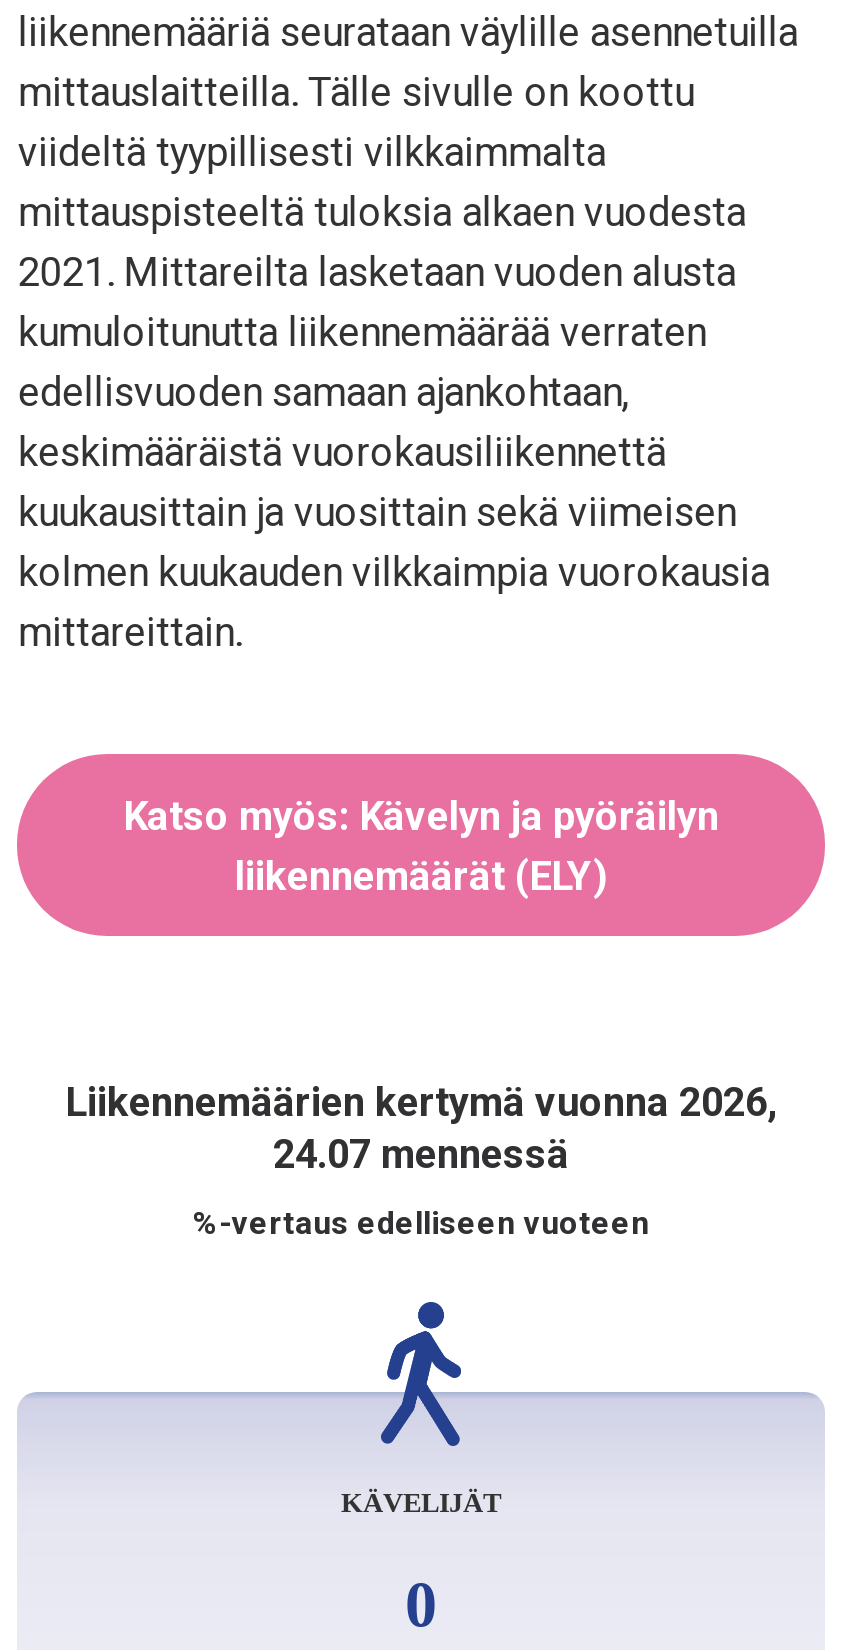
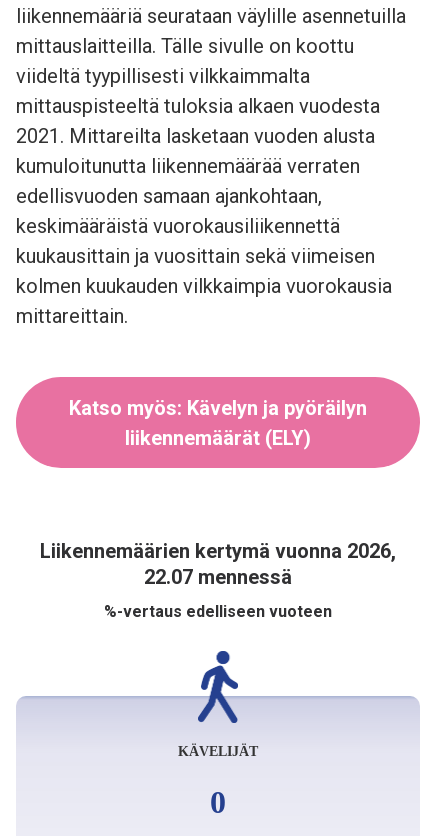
- 24.07 mennessä
+ 22.07 mennessä
